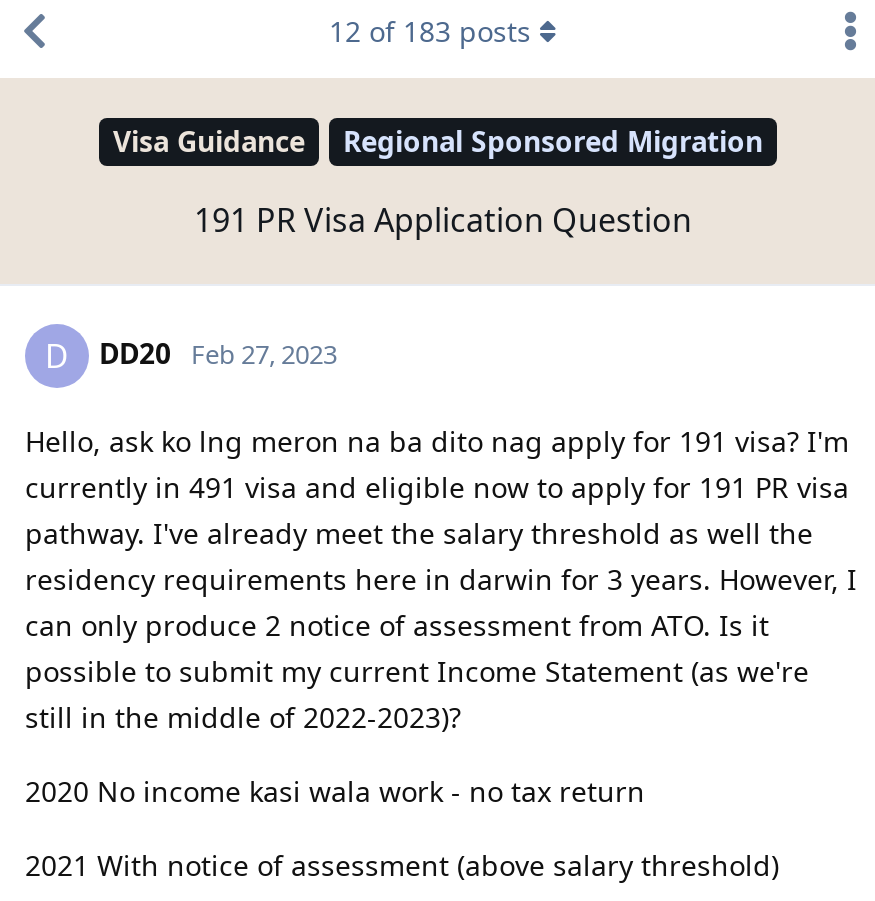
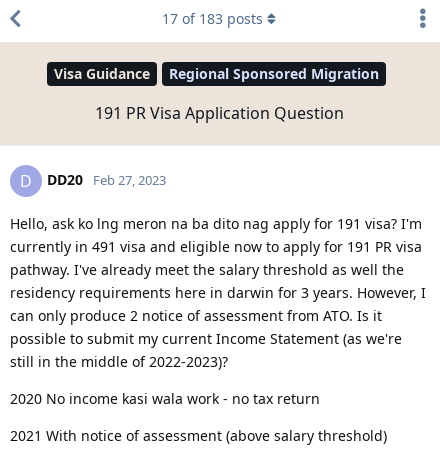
- 12 of 183 posts
+ 17 of 183 posts
